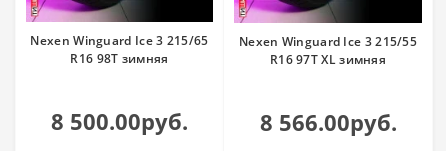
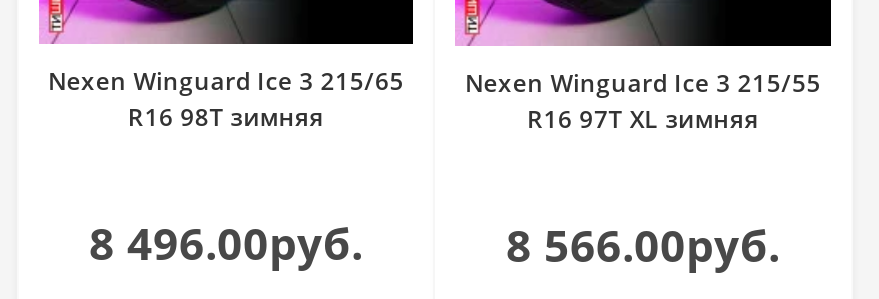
- 8 500.00руб.
+ 8 496.00руб.
